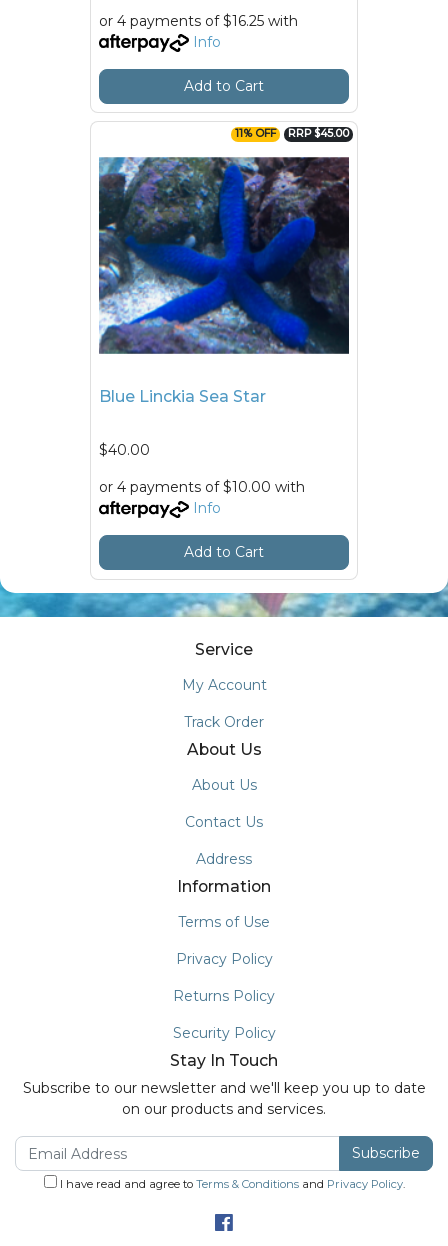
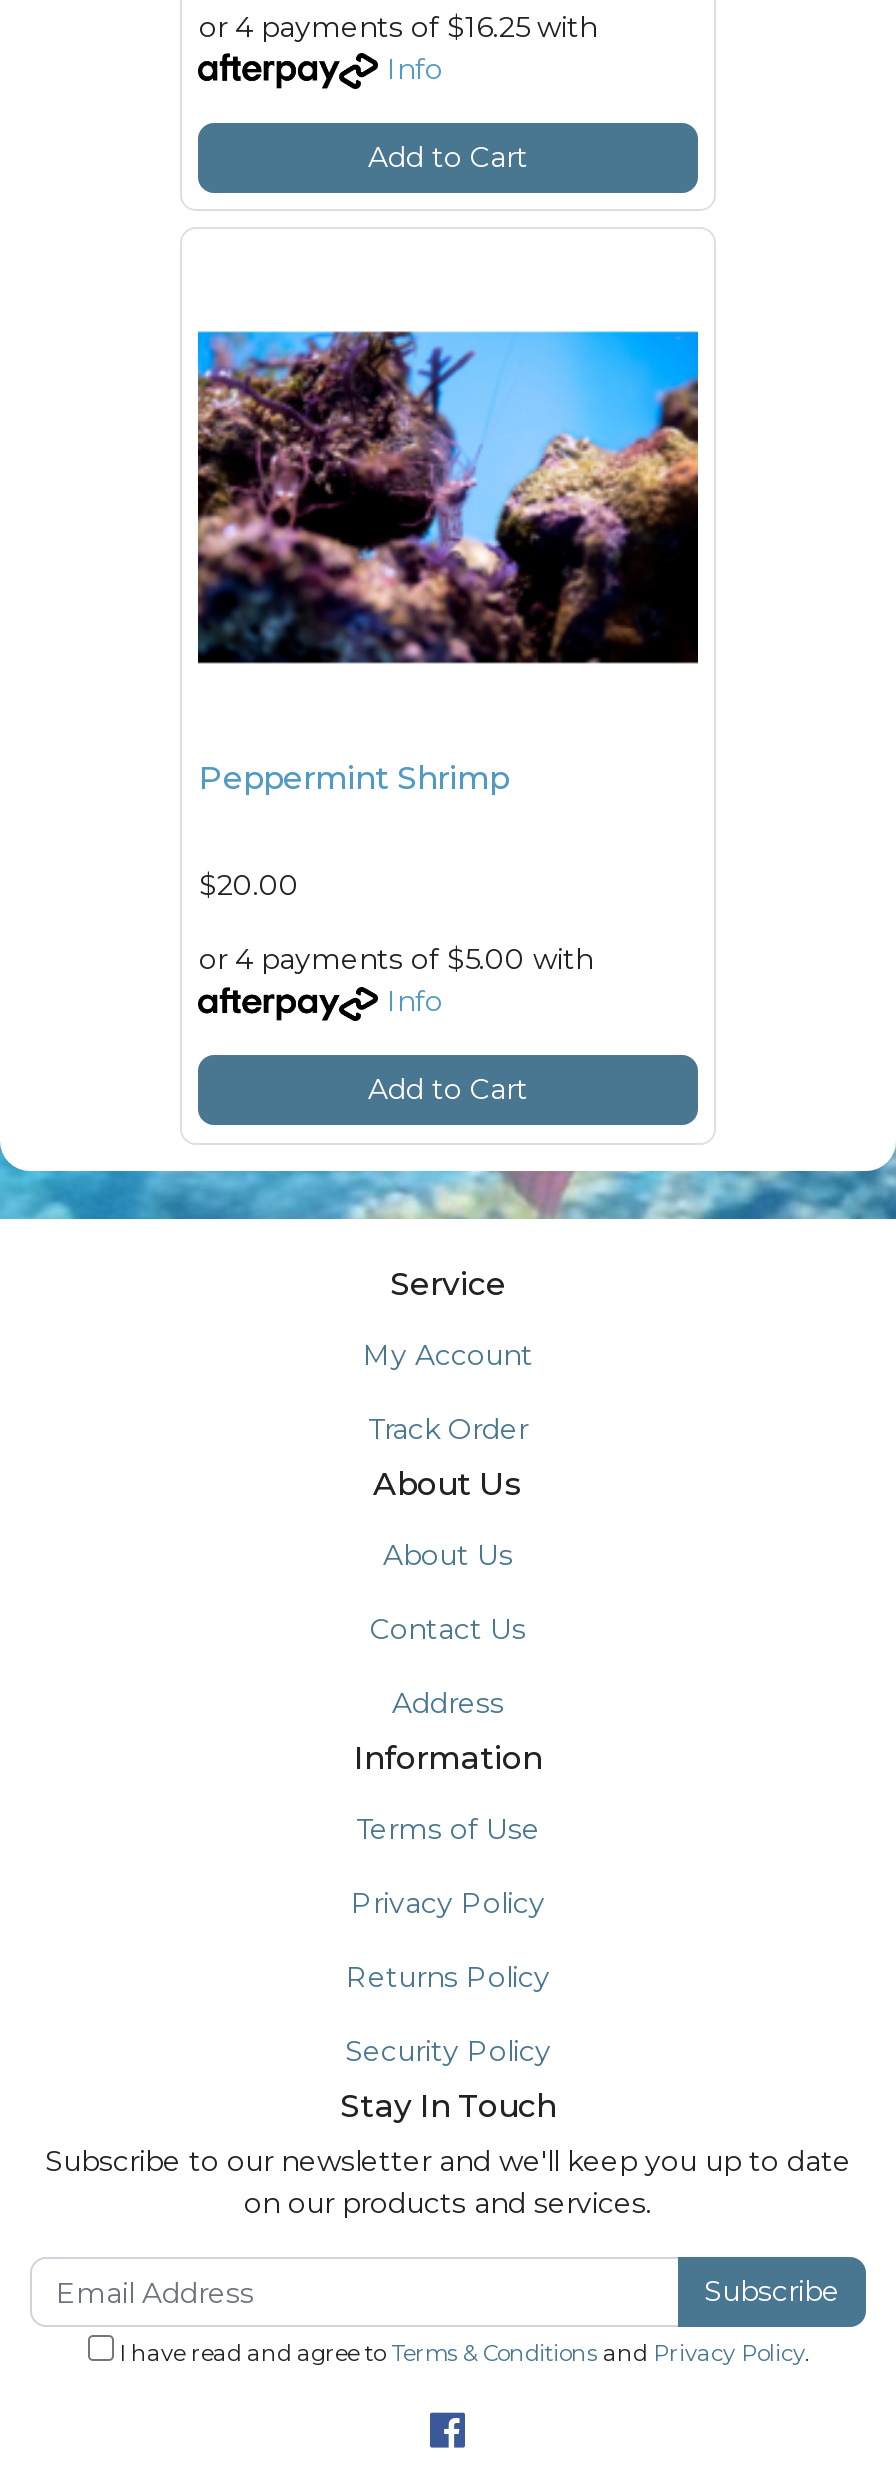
- 11% OFF
- RRP $45.00

- [image]
- Blue Linckia Sea Star
+ [image]
+ Peppermint Shrimp

- $40.00
+ $20.00

- or 4 payments of $10.00 with
+ or 4 payments of $5.00 with
